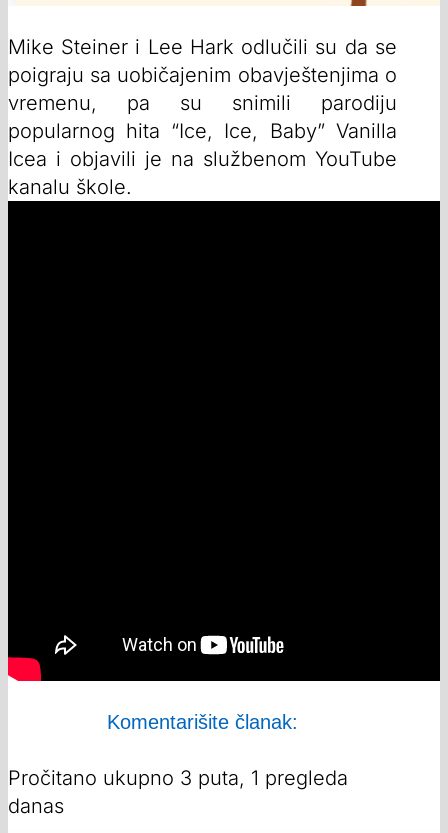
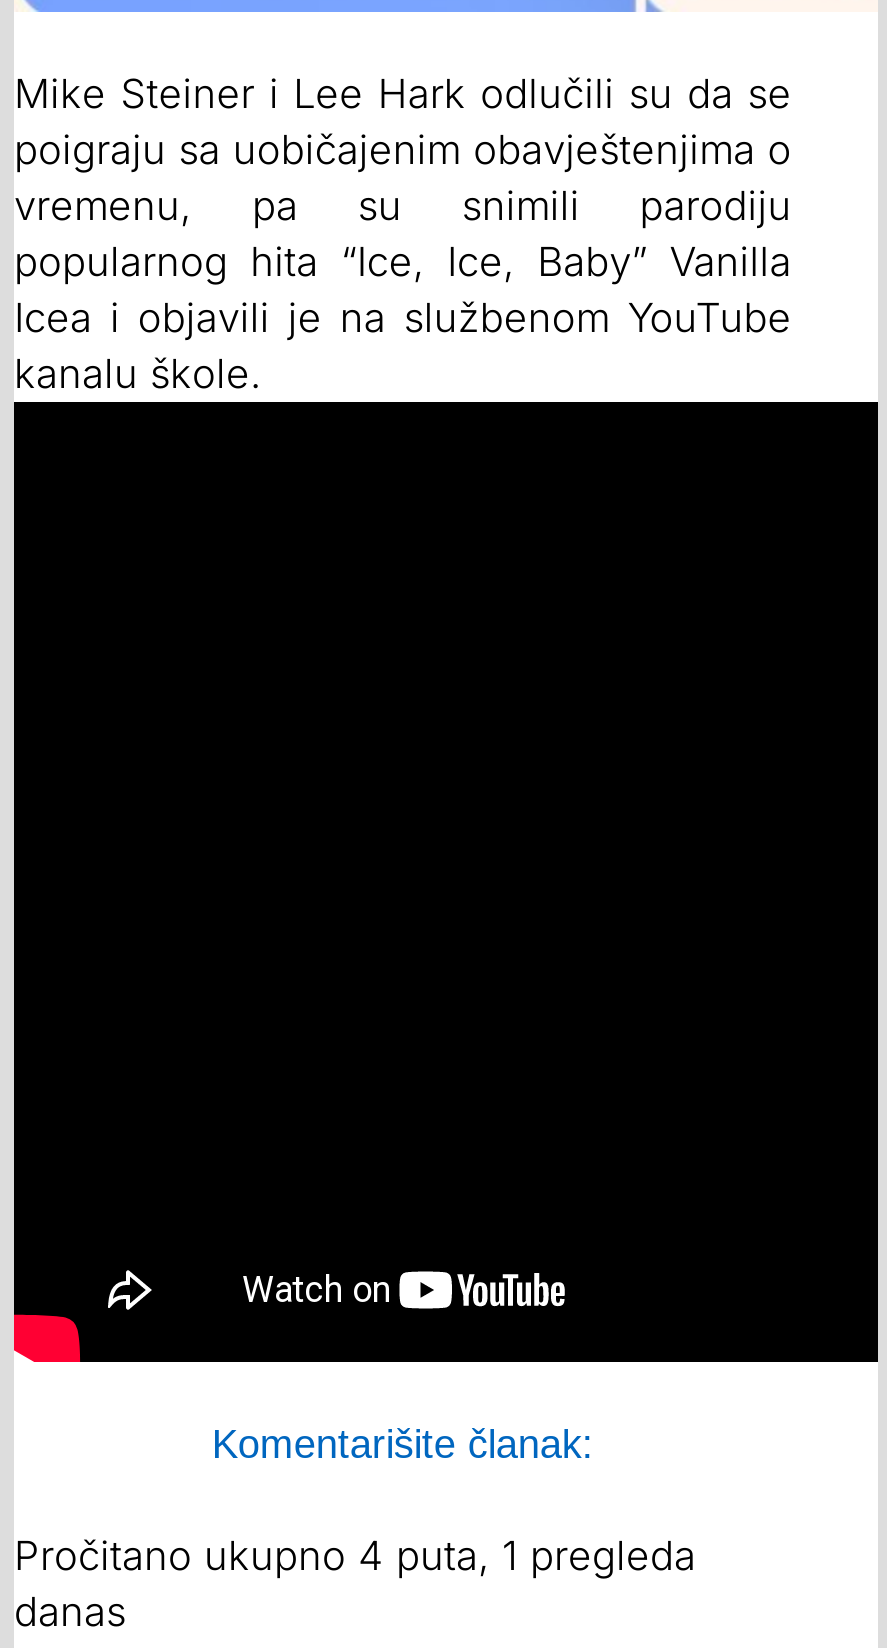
- Pročitano ukupno 3 puta, 1 pregleda
+ Pročitano ukupno 4 puta, 1 pregleda
